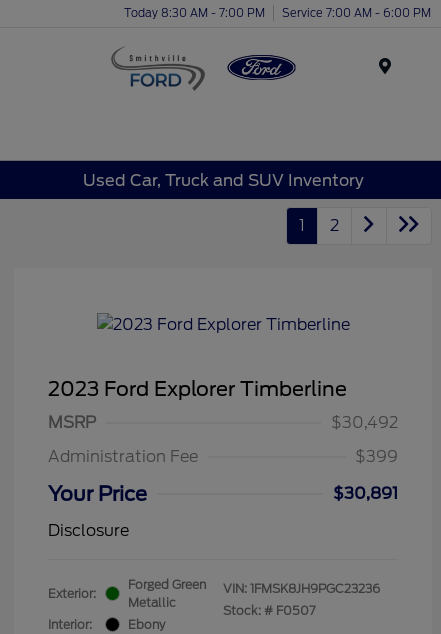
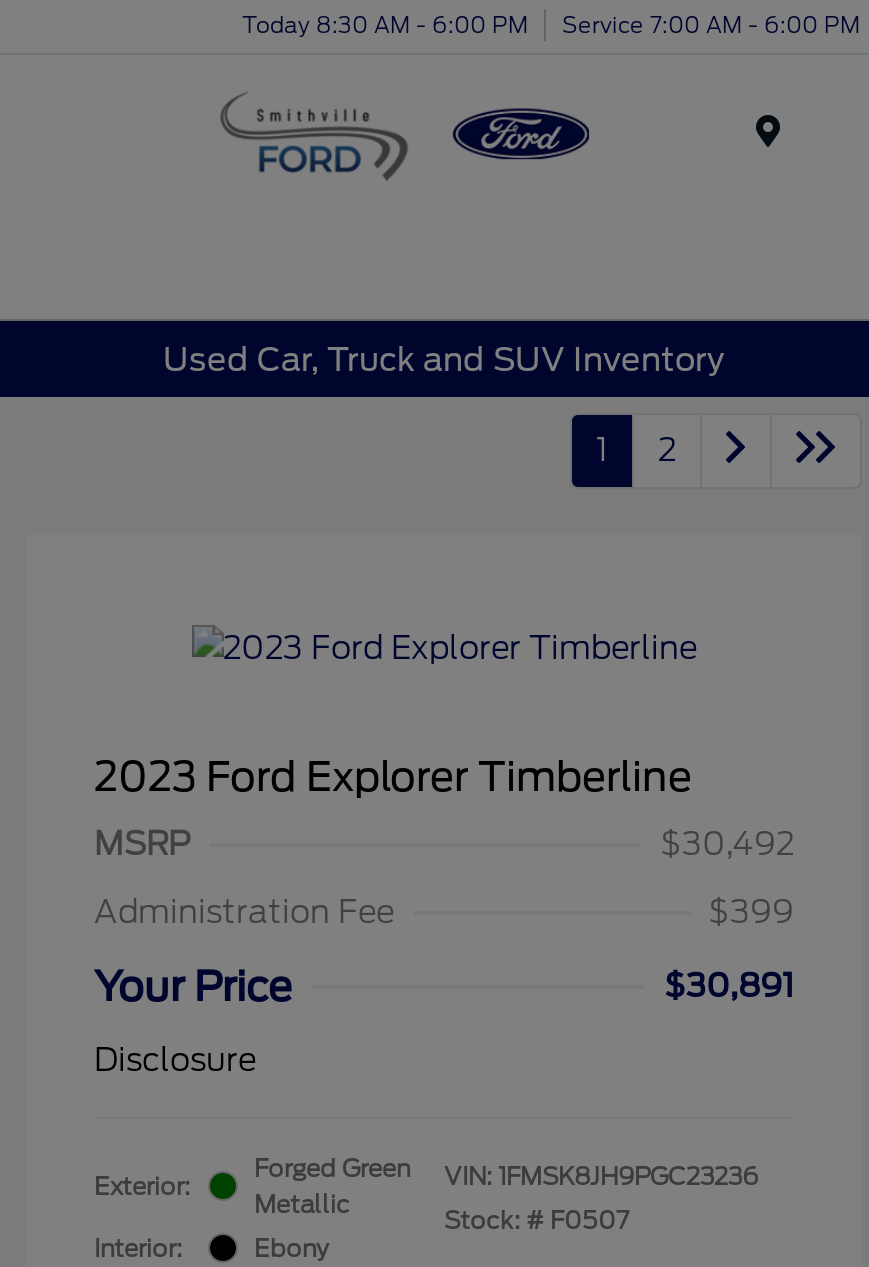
- Today 8:30 AM - 7:00 PM Service 7:00 AM - 6:00 PM
+ Today 8:30 AM - 6:00 PM Service 7:00 AM - 6:00 PM
